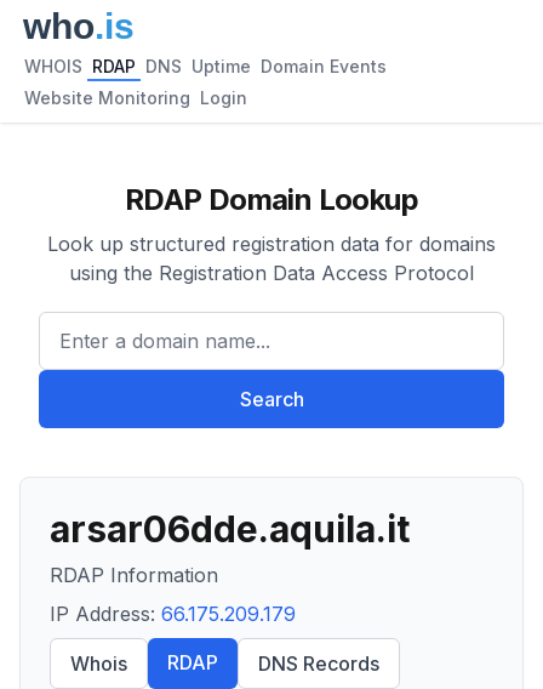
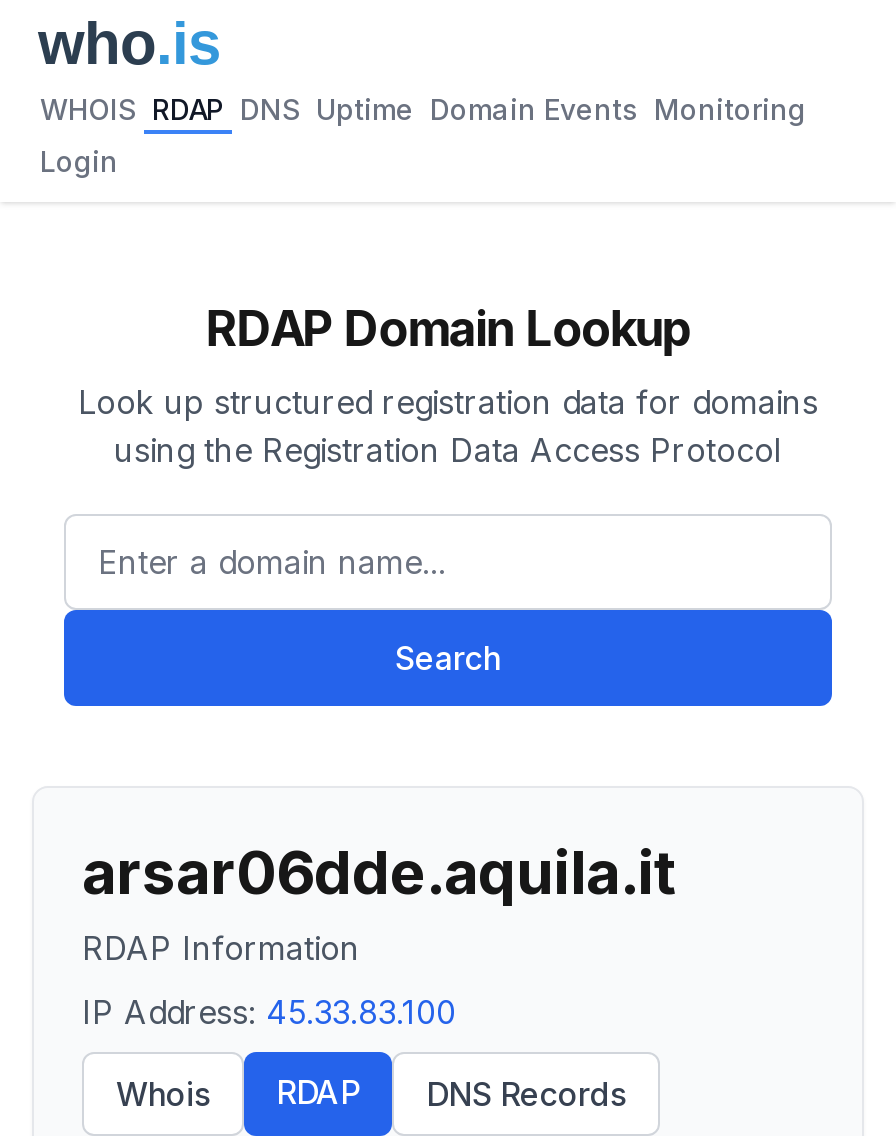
- WHOIS RDAP DNS Uptime Domain Events
+ WHOIS RDAP DNS Uptime Domain Events Monitoring

- Website Monitoring Login
+ Login

- IP Address: 66.175.209.179
+ IP Address: 45.33.83.100
